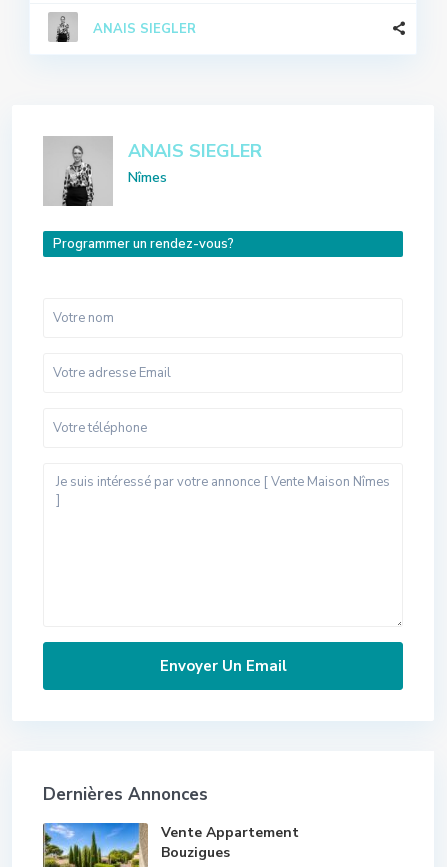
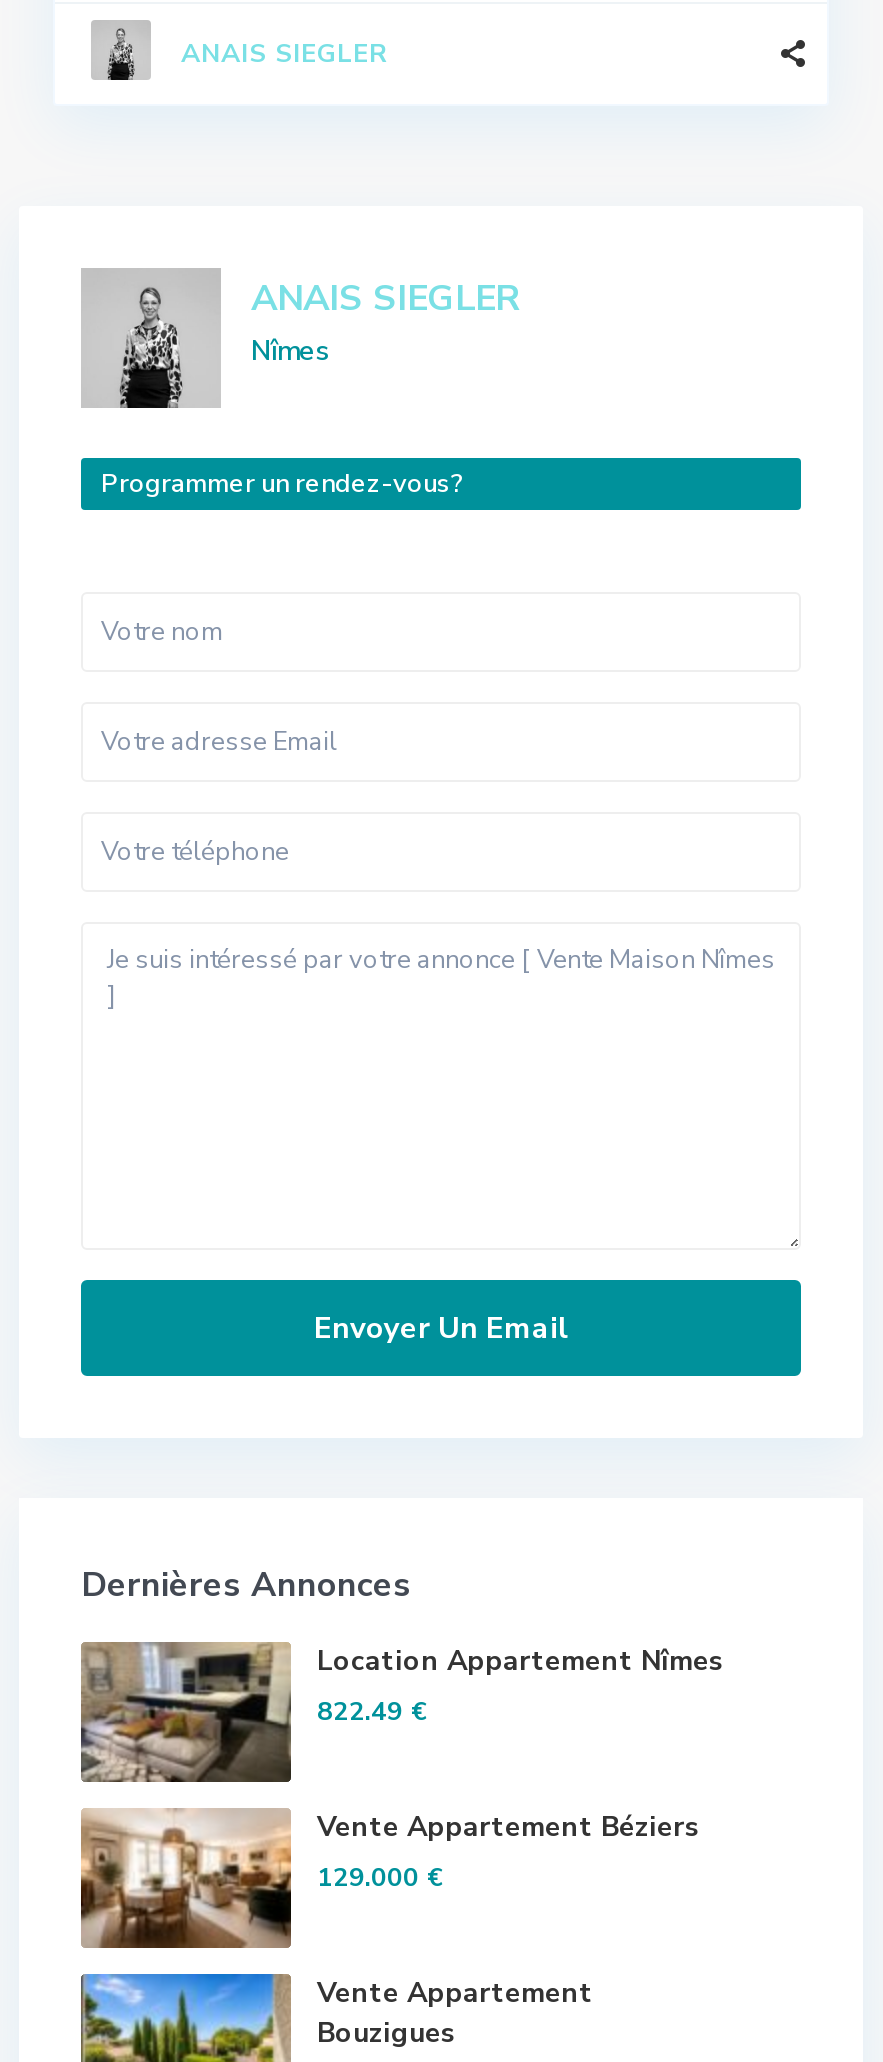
+ [image]
+ Location Appartement Nîmes
+ 822.49 €
+ Vente Appartement Béziers
+ 129.000 €

+ [image]
